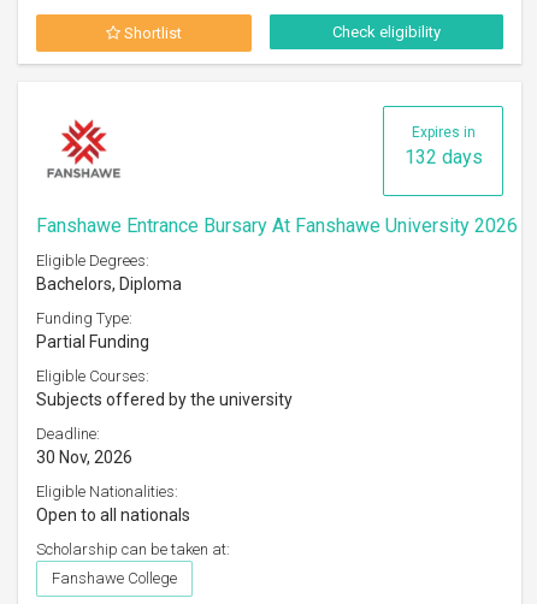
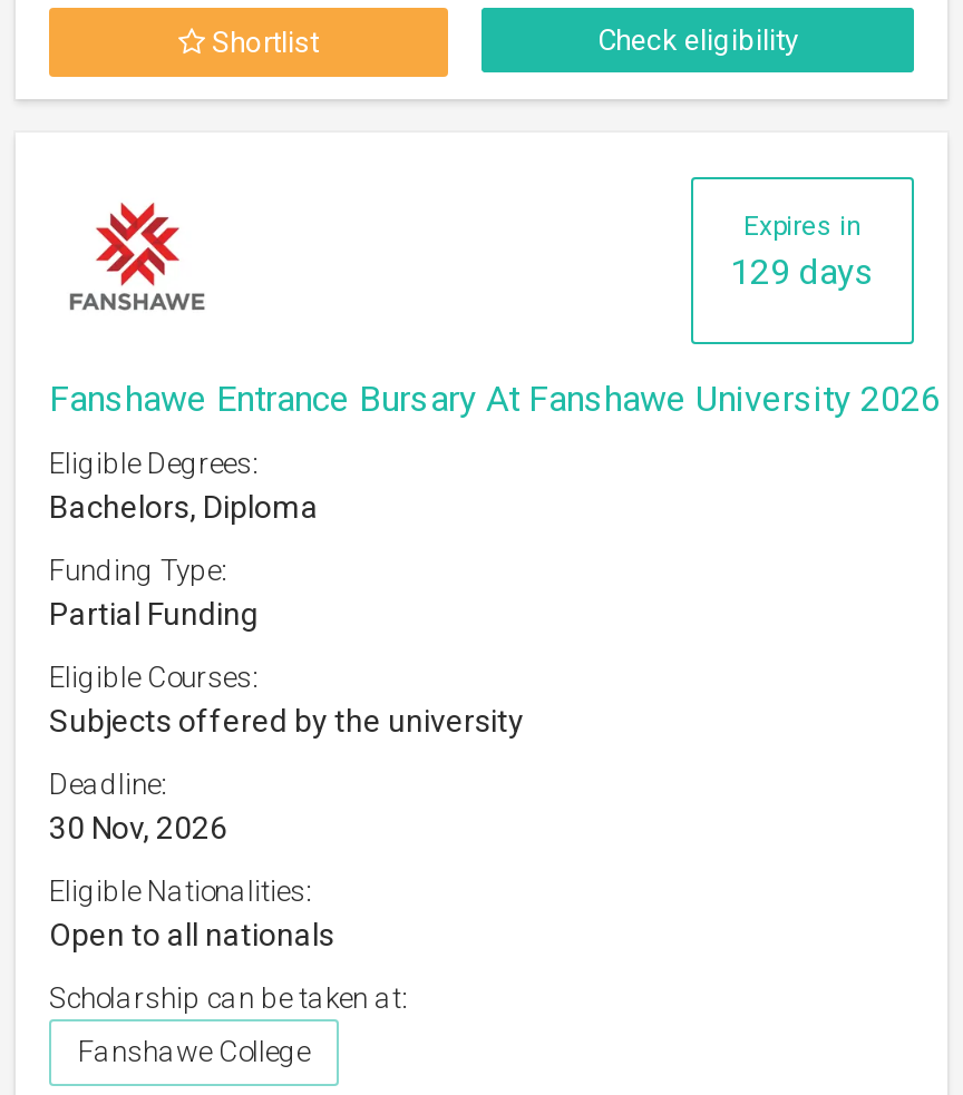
- 132 days
+ 129 days
